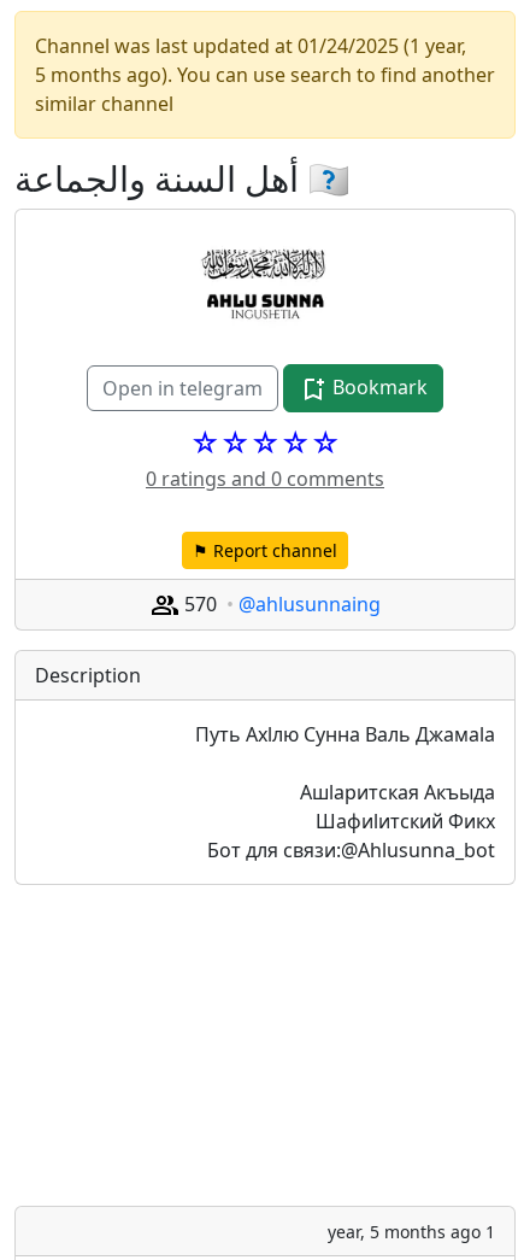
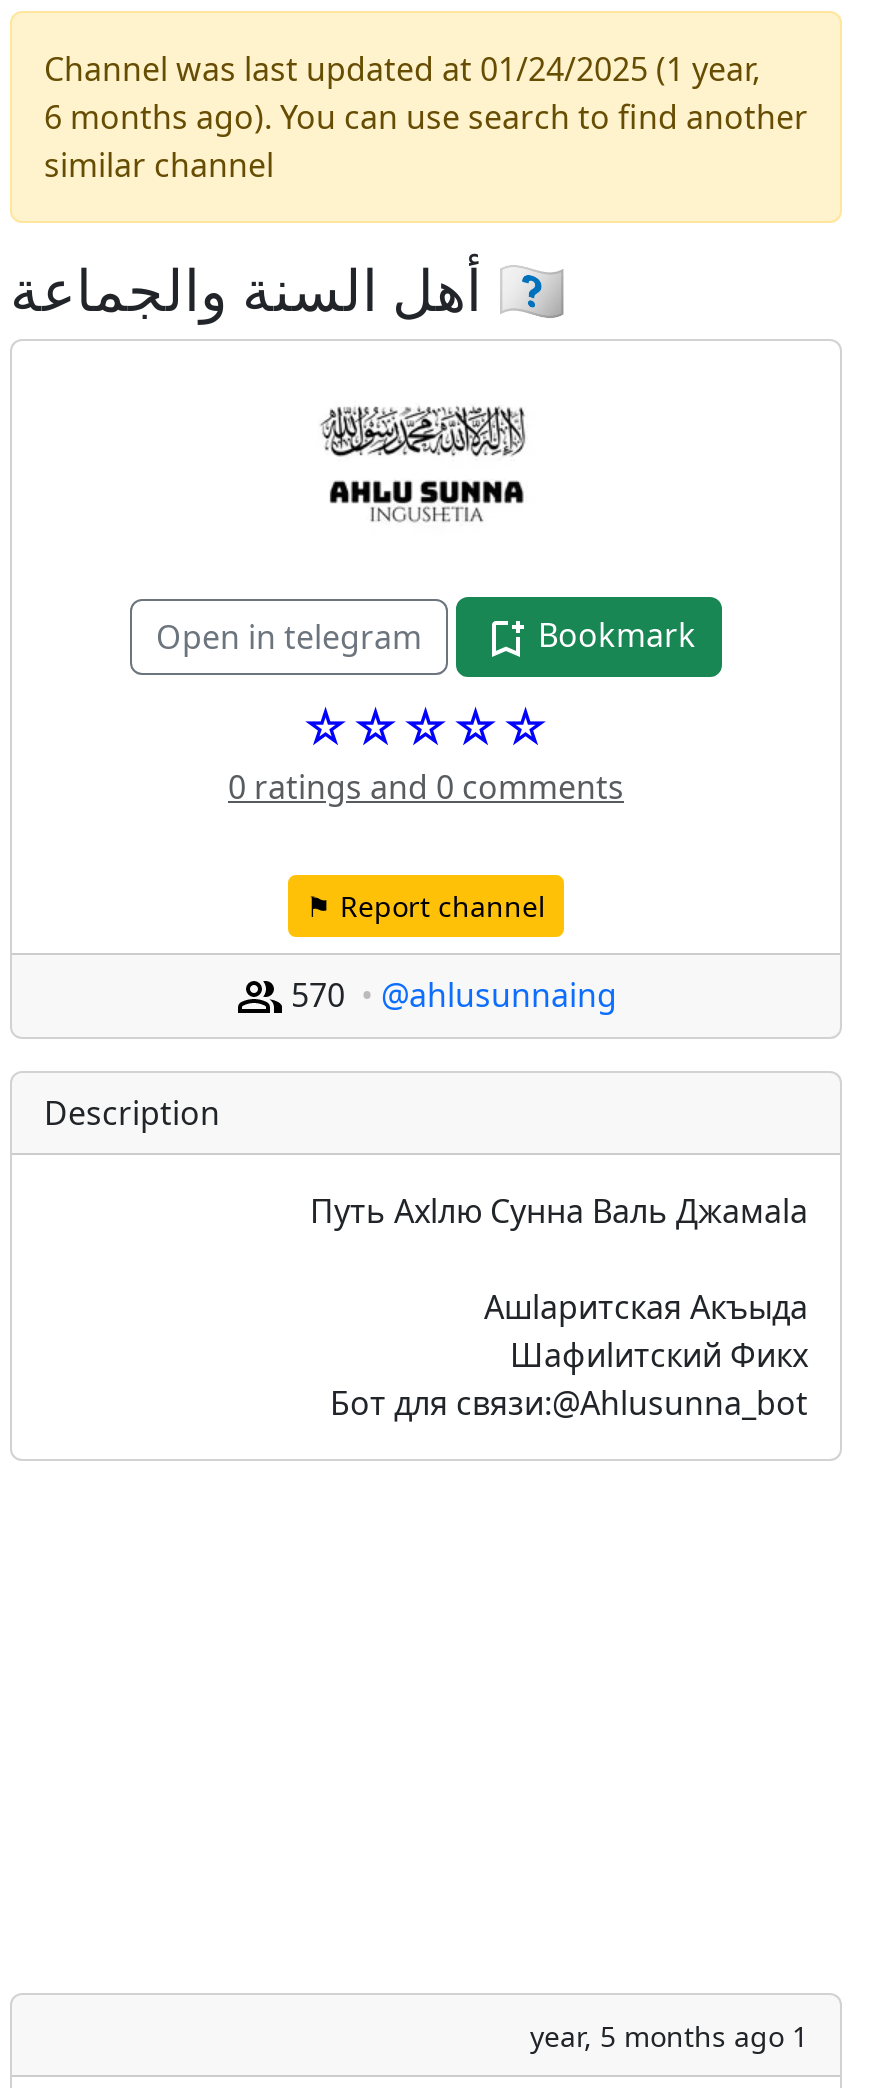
- 5 months ago). You can use search to find another
+ 6 months ago). You can use search to find another
